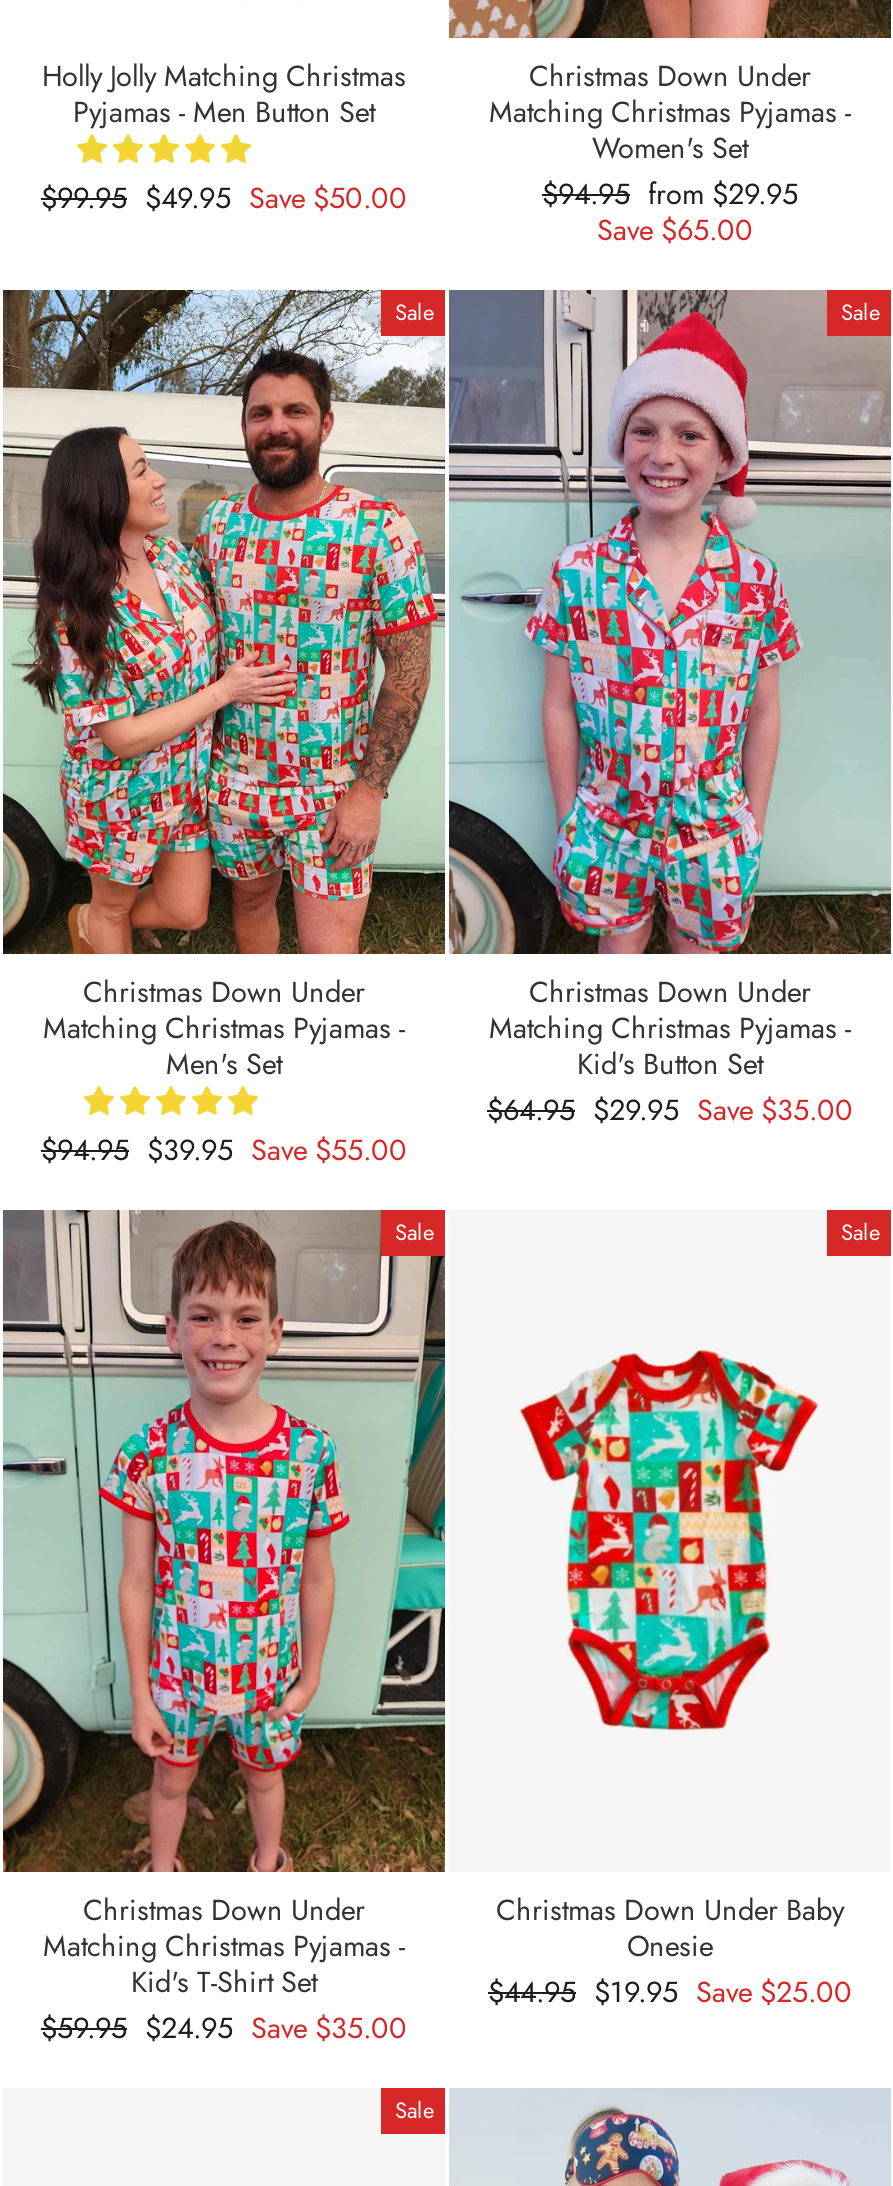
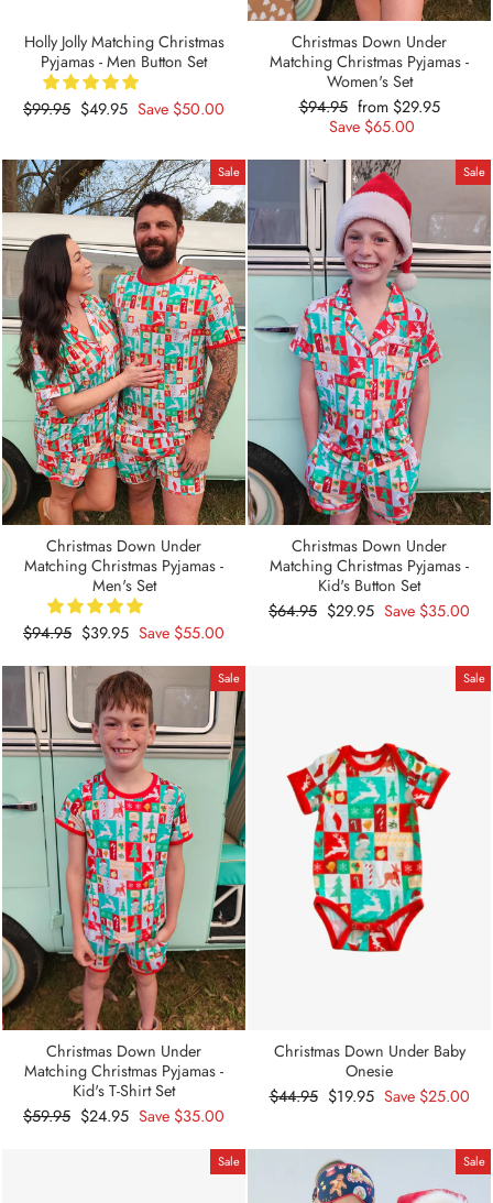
+ Sale
